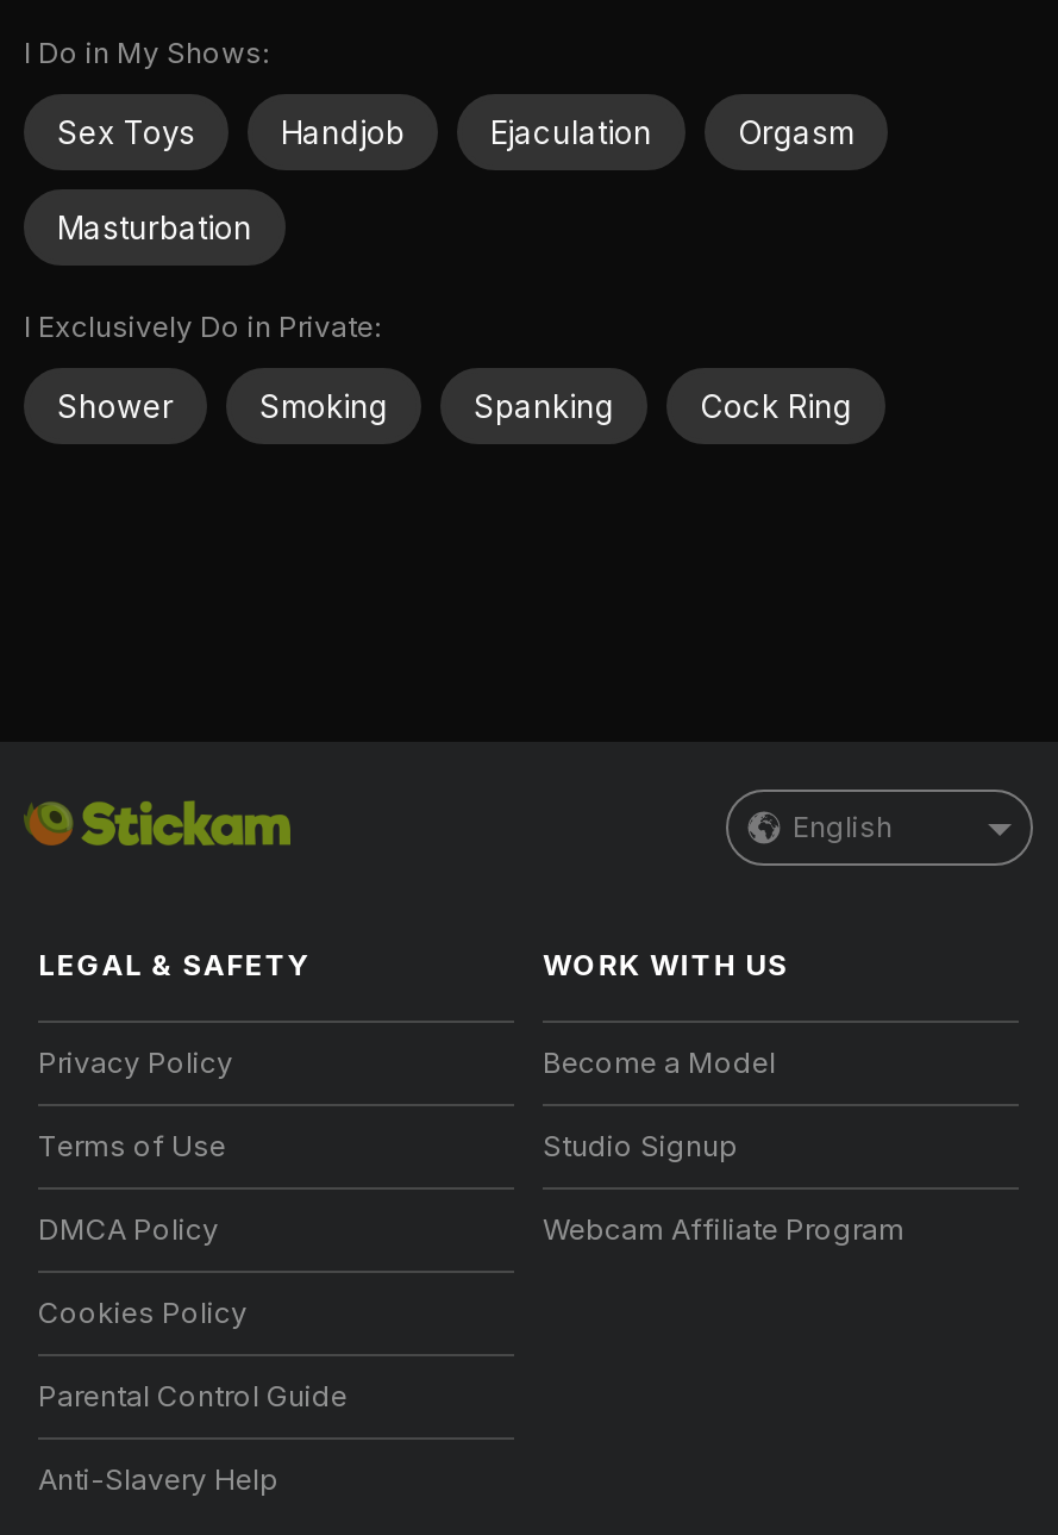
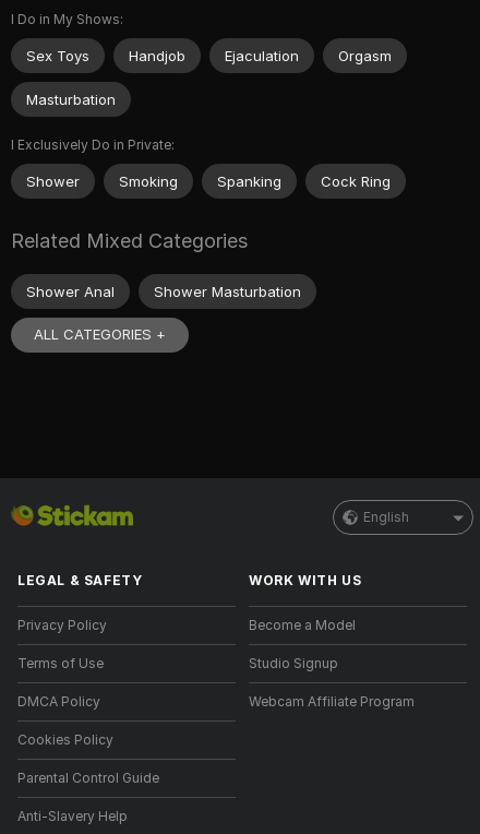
+ Related Mixed Categories
+ Shower Anal
+ Shower Masturbation
+ ALL CATEGORIES +
